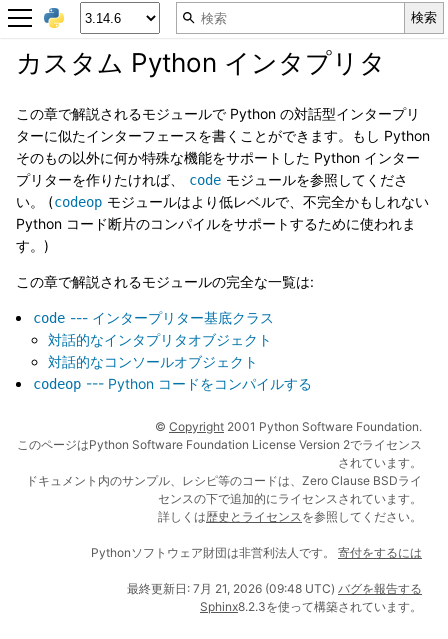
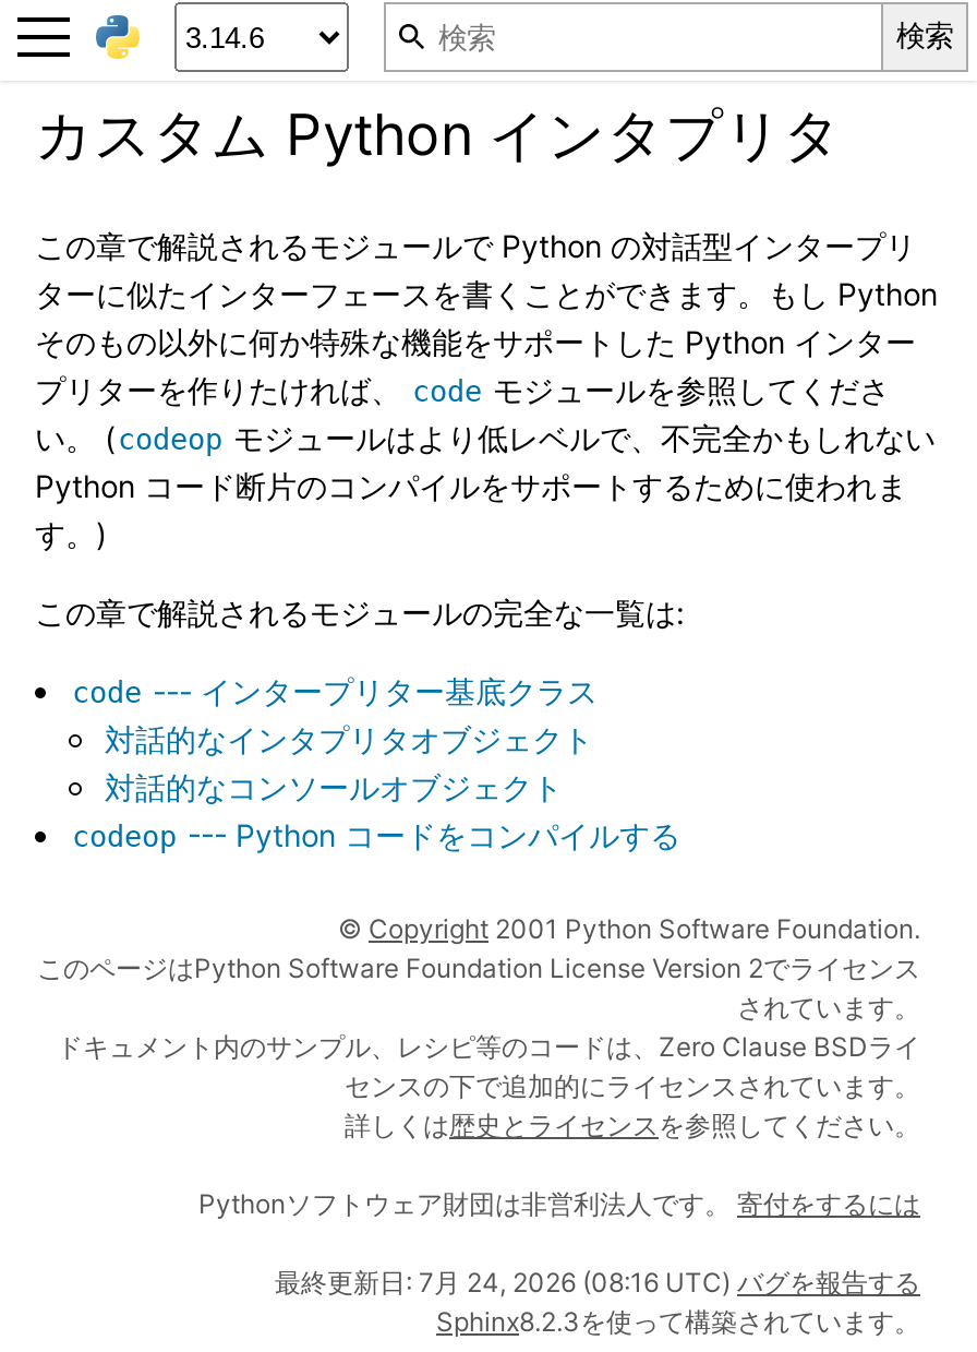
- 最終更新日: 7月 21, 2026 (09:48 UTC)バグを報告する
+ 最終更新日: 7月 24, 2026 (08:16 UTC)バグを報告する
